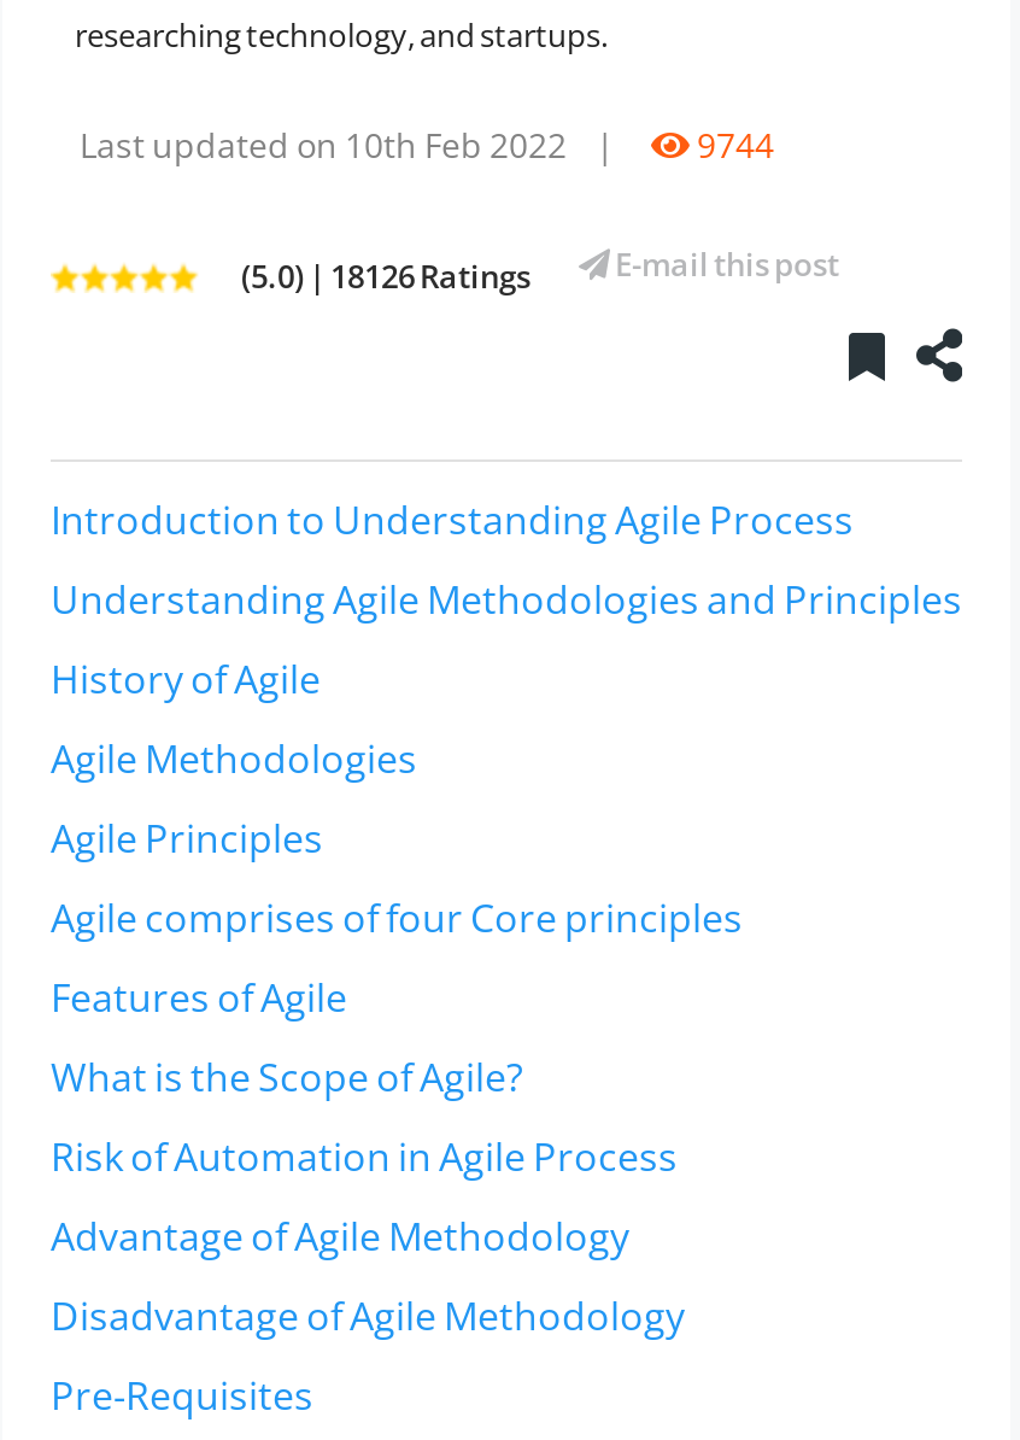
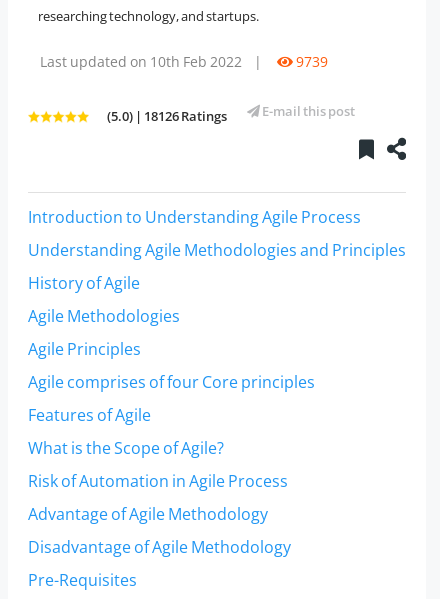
- 9744
+ 9739
